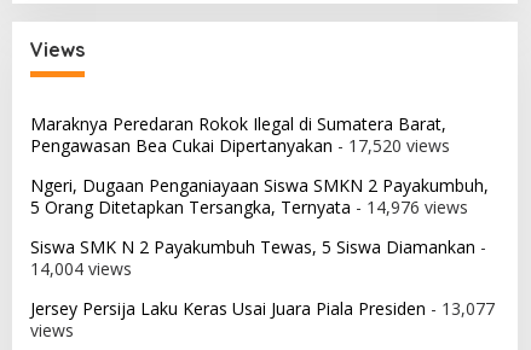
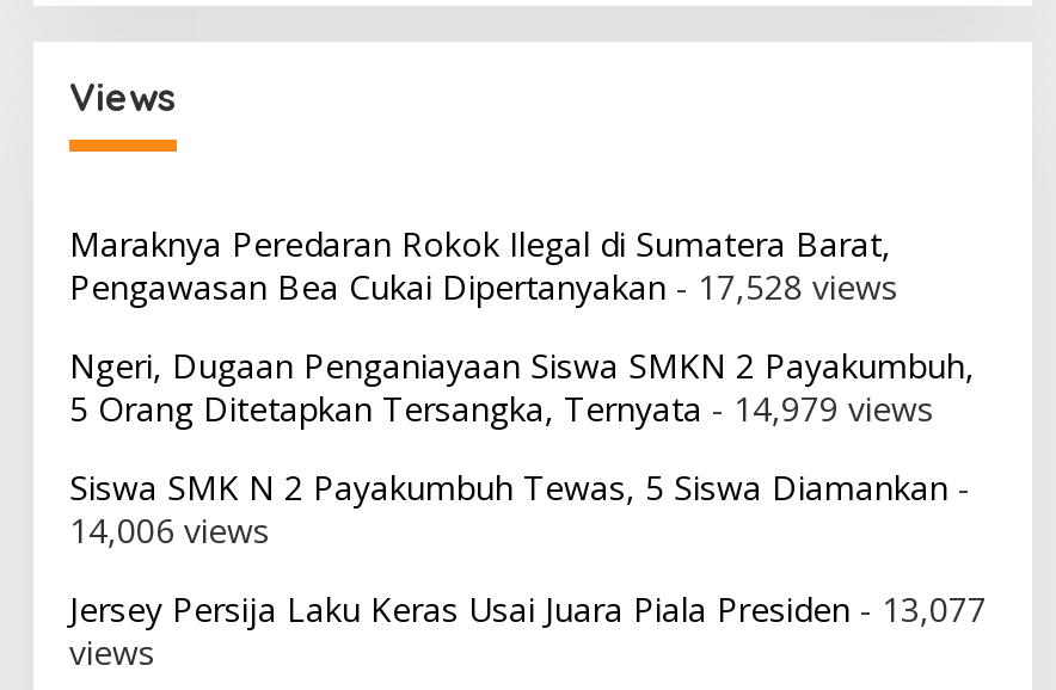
- Pengawasan Bea Cukai Dipertanyakan - 17,520 views
+ Pengawasan Bea Cukai Dipertanyakan - 17,528 views

- 5 Orang Ditetapkan Tersangka, Ternyata - 14,976 views
+ 5 Orang Ditetapkan Tersangka, Ternyata - 14,979 views

- 14,004 views
+ 14,006 views
